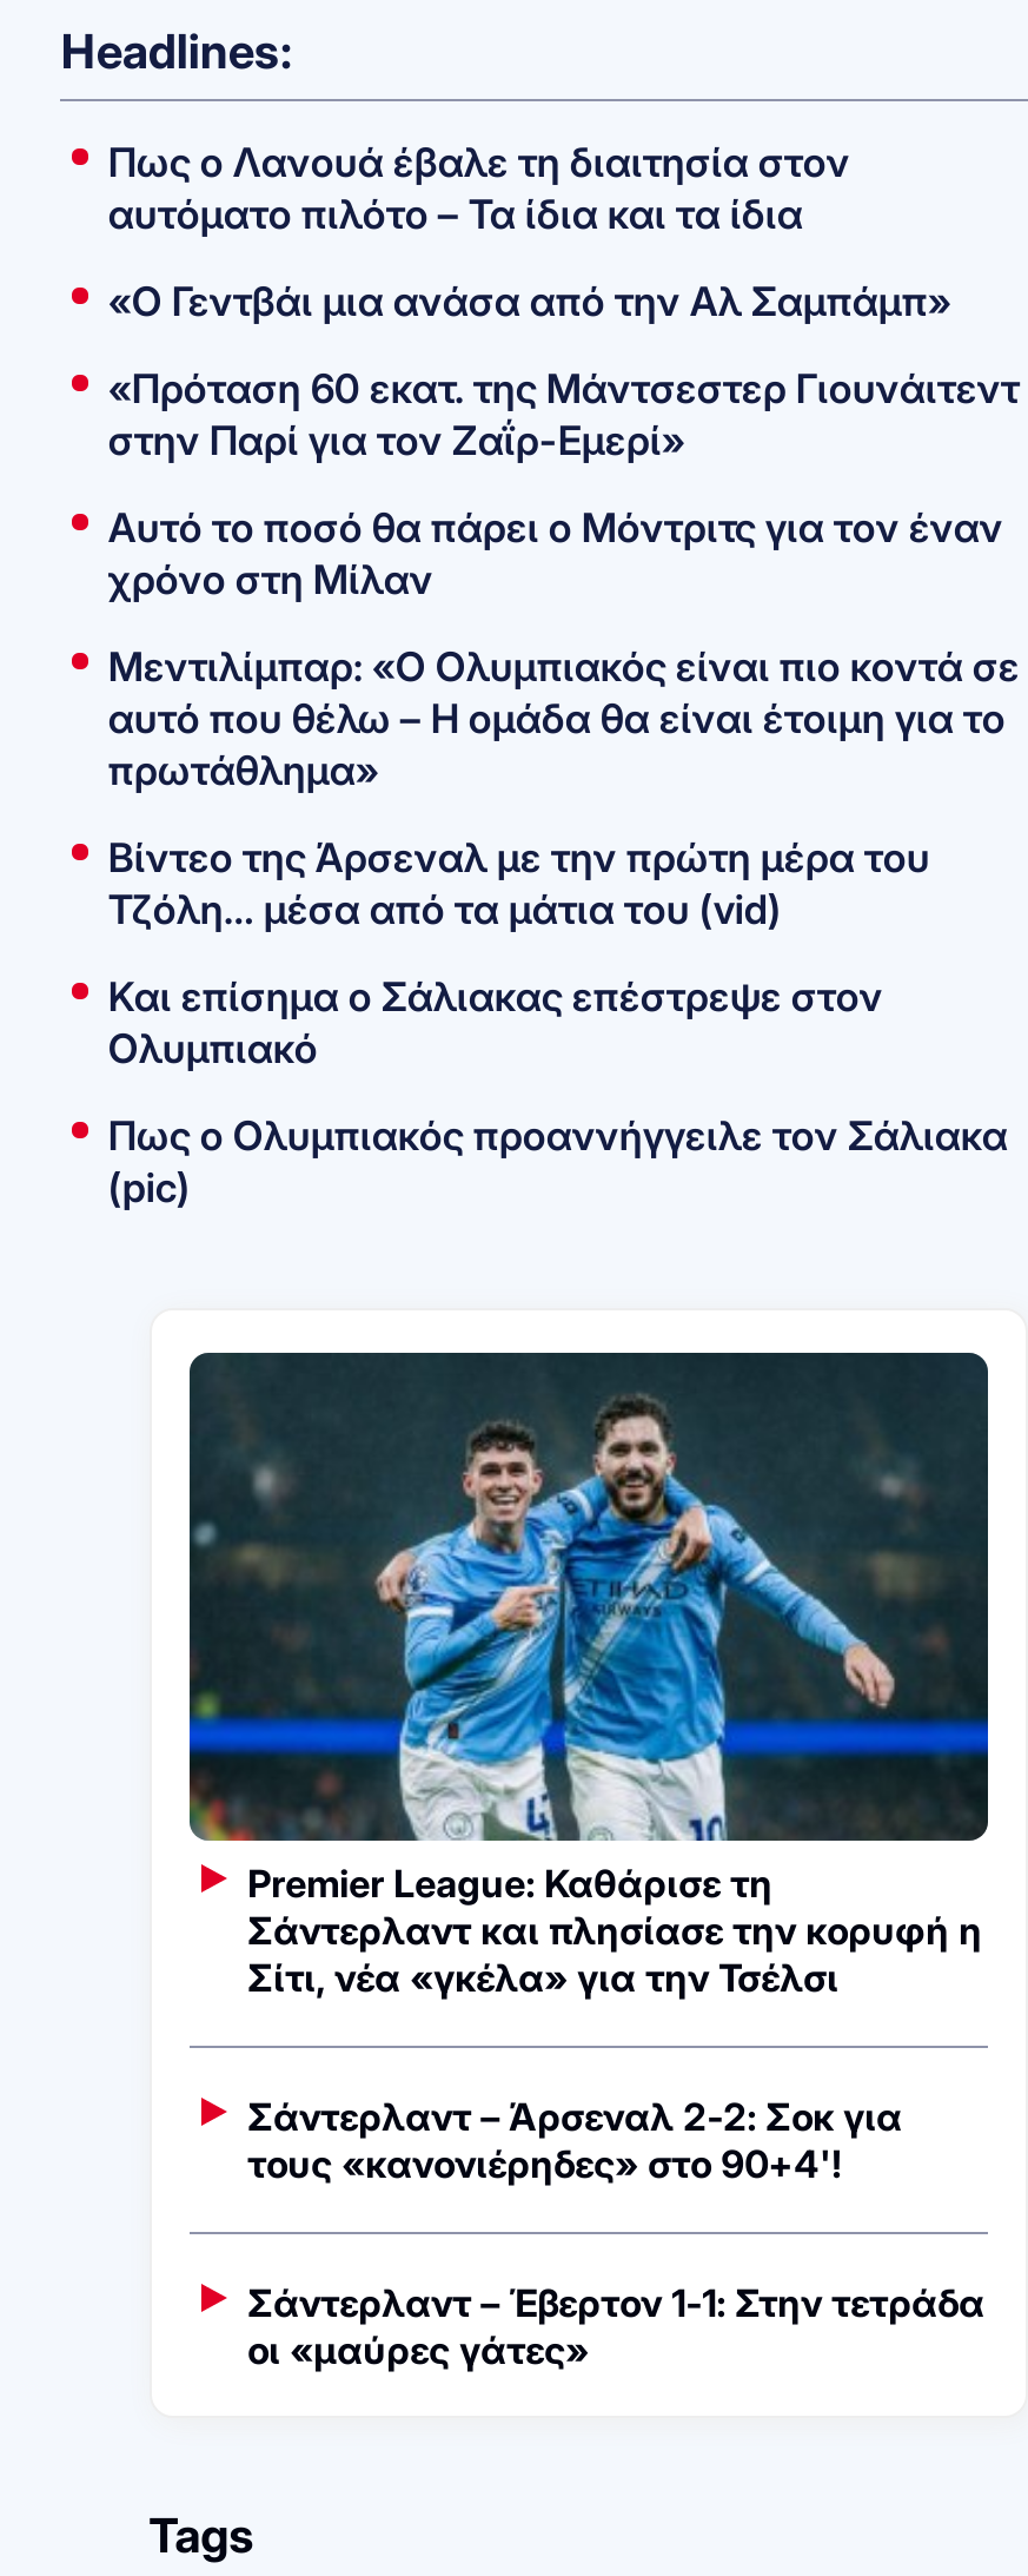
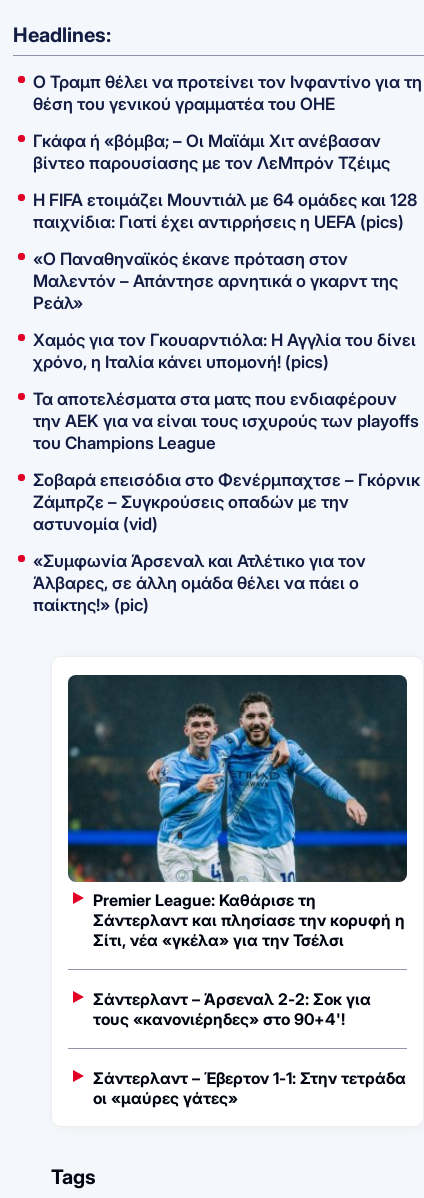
- Πως ο Λανουά έβαλε τη διαιτησία στον
- αυτόματο πιλότο – Τα ίδια και τα ίδια
+ O Τραμπ θέλει να προτείνει τον Ινφαντίνο για τη
+ θέση του γενικού γραμματέα του ΟΗΕ

- «Ο Γεντβάι μια ανάσα από την Αλ Σαμπάμπ»
+ Γκάφα ή «βόμβα; – Οι Μαϊάμι Χιτ ανέβασαν
+ βίντεο παρουσίασης με τον ΛεΜπρόν Τζέιμς

- «Πρόταση 60 εκατ. της Μάντσεστερ Γιουνάιτεντ
- στην Παρί για τον Ζαΐρ-Εμερί»
+ Η FIFA ετοιμάζει Μουντιάλ με 64 ομάδες και 128
+ παιχνίδια: Γιατί έχει αντιρρήσεις η UEFA (pics)

- Αυτό το ποσό θα πάρει ο Μόντριτς για τον έναν
- χρόνο στη Μίλαν
+ «Ο Παναθηναϊκός έκανε πρόταση στον
+ Μαλεντόν – Απάντησε αρνητικά ο γκαρντ της
+ Ρεάλ»

- Μεντιλίμπαρ: «Ο Ολυμπιακός είναι πιο κοντά σε
- αυτό που θέλω – Η ομάδα θα είναι έτοιμη για το
- πρωτάθλημα»
+ Χαμός για τον Γκουαρντιόλα: Η Αγγλία του δίνει
+ χρόνο, η Ιταλία κάνει υπομονή! (pics)

- Βίντεο της Άρσεναλ με την πρώτη μέρα του
- Τζόλη… μέσα από τα μάτια του (vid)
+ Τα αποτελέσματα στα ματς που ενδιαφέρουν
+ την ΑΕΚ για να είναι τους ισχυρούς των playoffs
+ του Champions League

- Και επίσημα ο Σάλιακας επέστρεψε στον
- Ολυμπιακό
+ Σοβαρά επεισόδια στο Φενέρμπαχτσε – Γκόρνικ
+ Ζάμπρζε – Συγκρούσεις οπαδών με την
+ αστυνομία (vid)

- Πως ο Ολυμπιακός προαννήγγειλε τον Σάλιακα
- (pic)
+ «Συμφωνία Άρσεναλ και Ατλέτικο για τον
+ Άλβαρες, σε άλλη ομάδα θέλει να πάει ο
+ παίκτης!» (pic)
